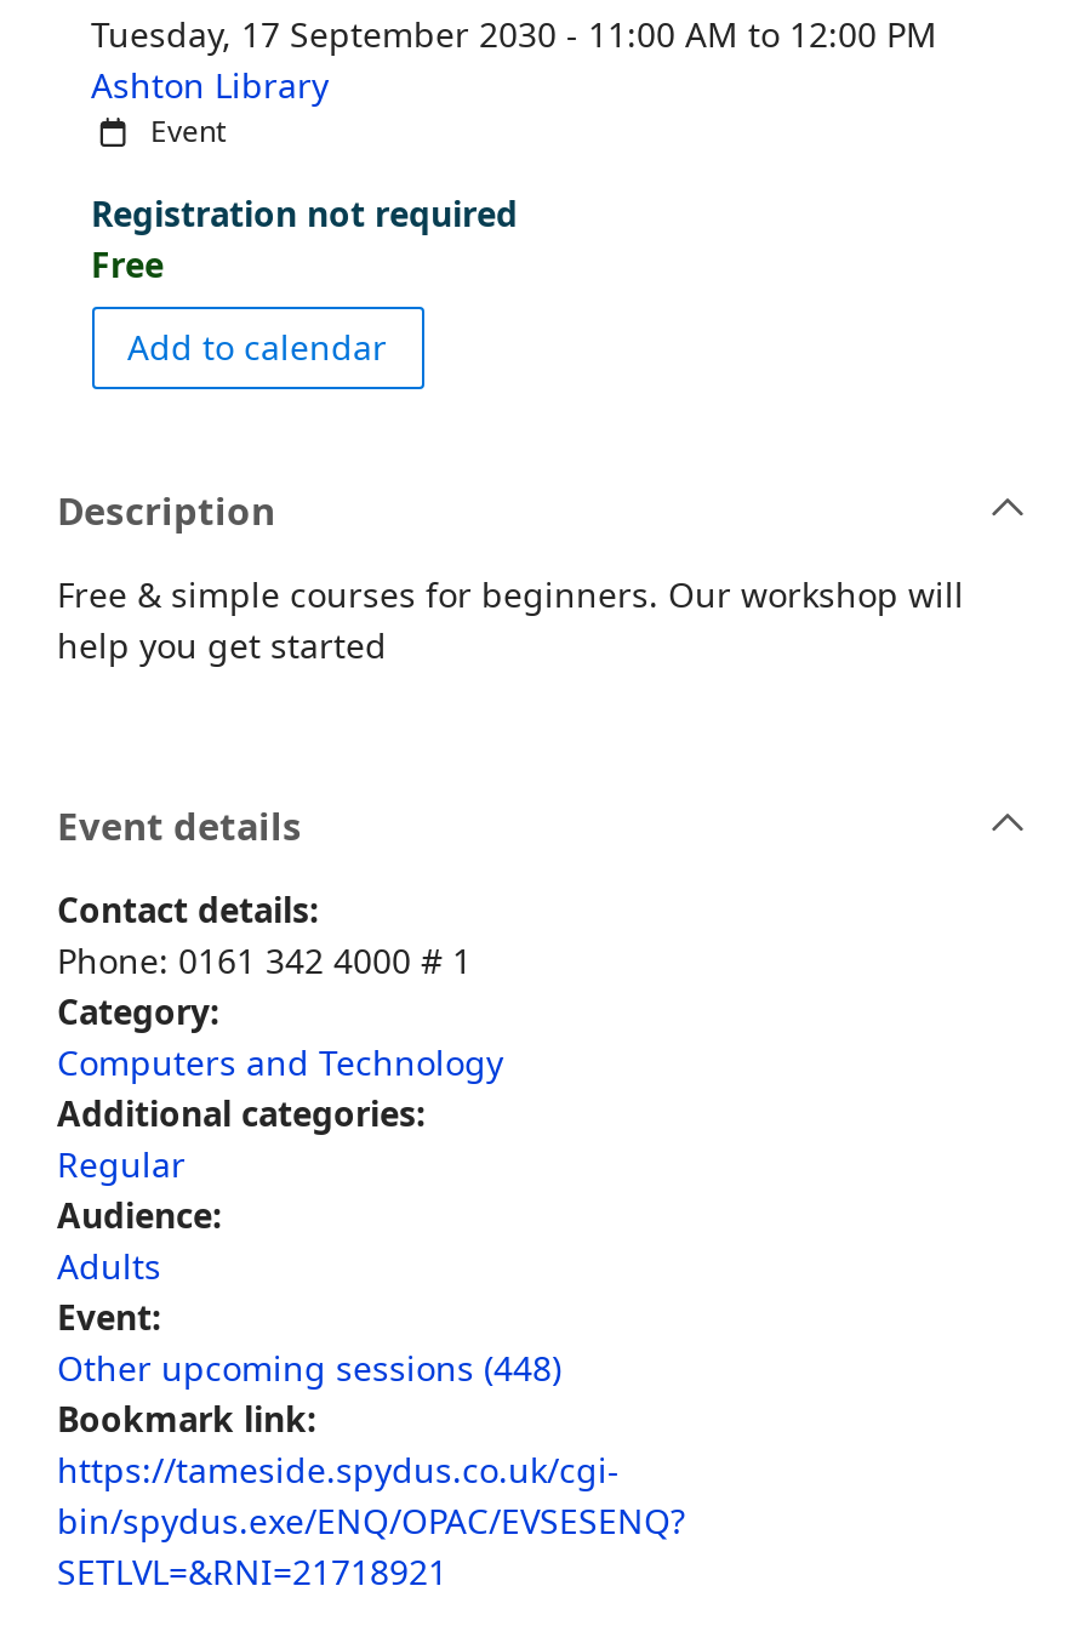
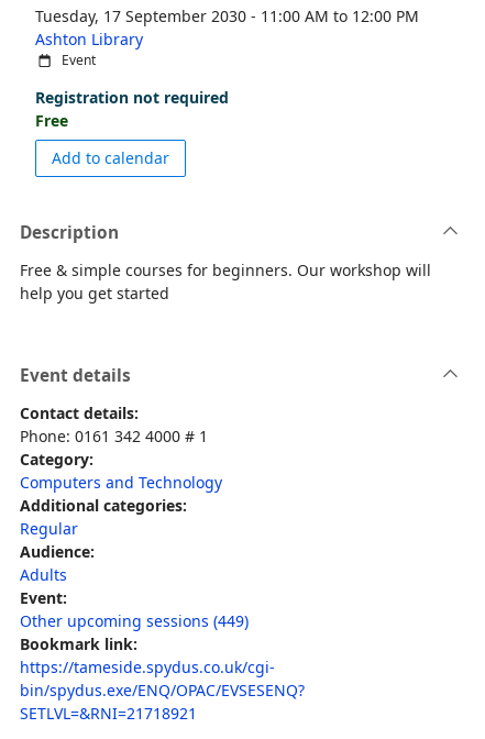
- Other upcoming sessions (448)
+ Other upcoming sessions (449)
